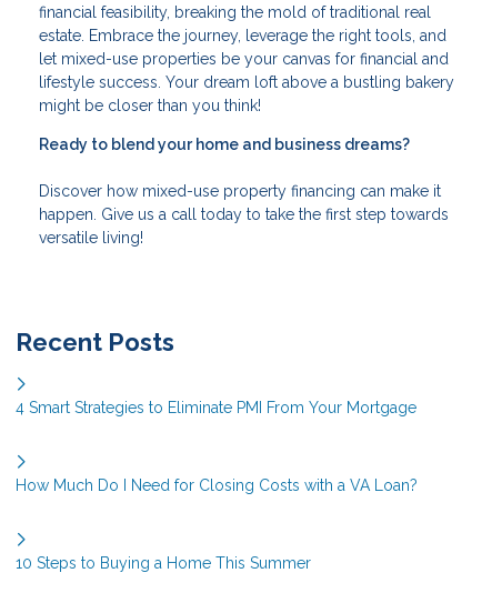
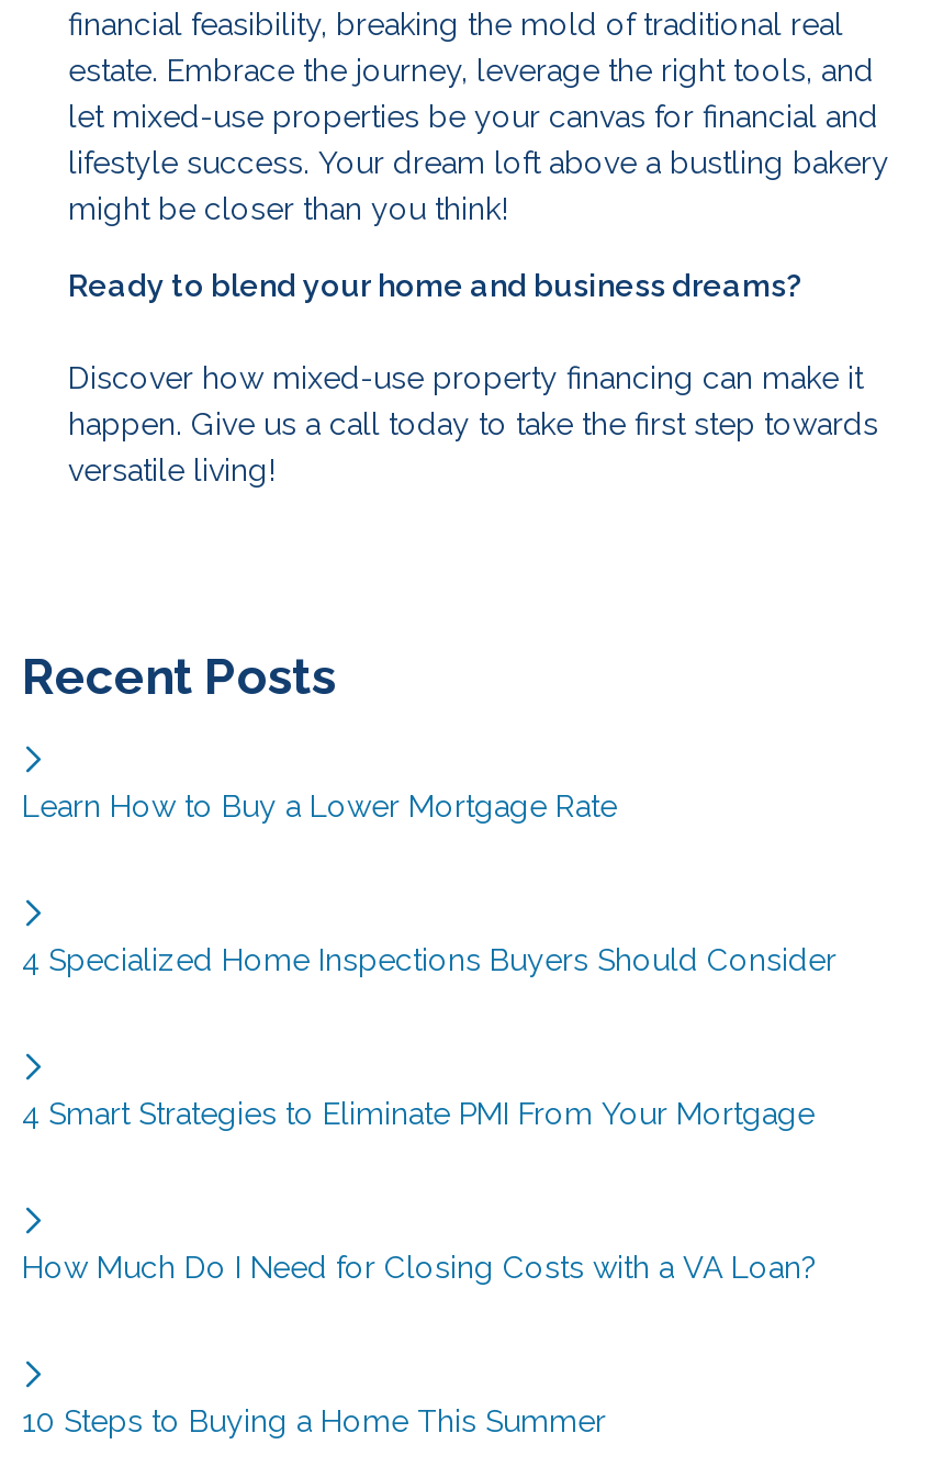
+ Learn How to Buy a Lower Mortgage Rate

+ 4 Specialized Home Inspections Buyers Should Consider
